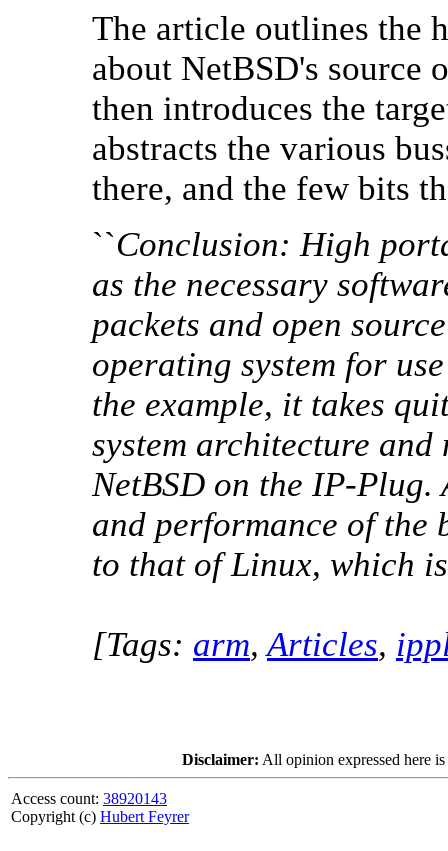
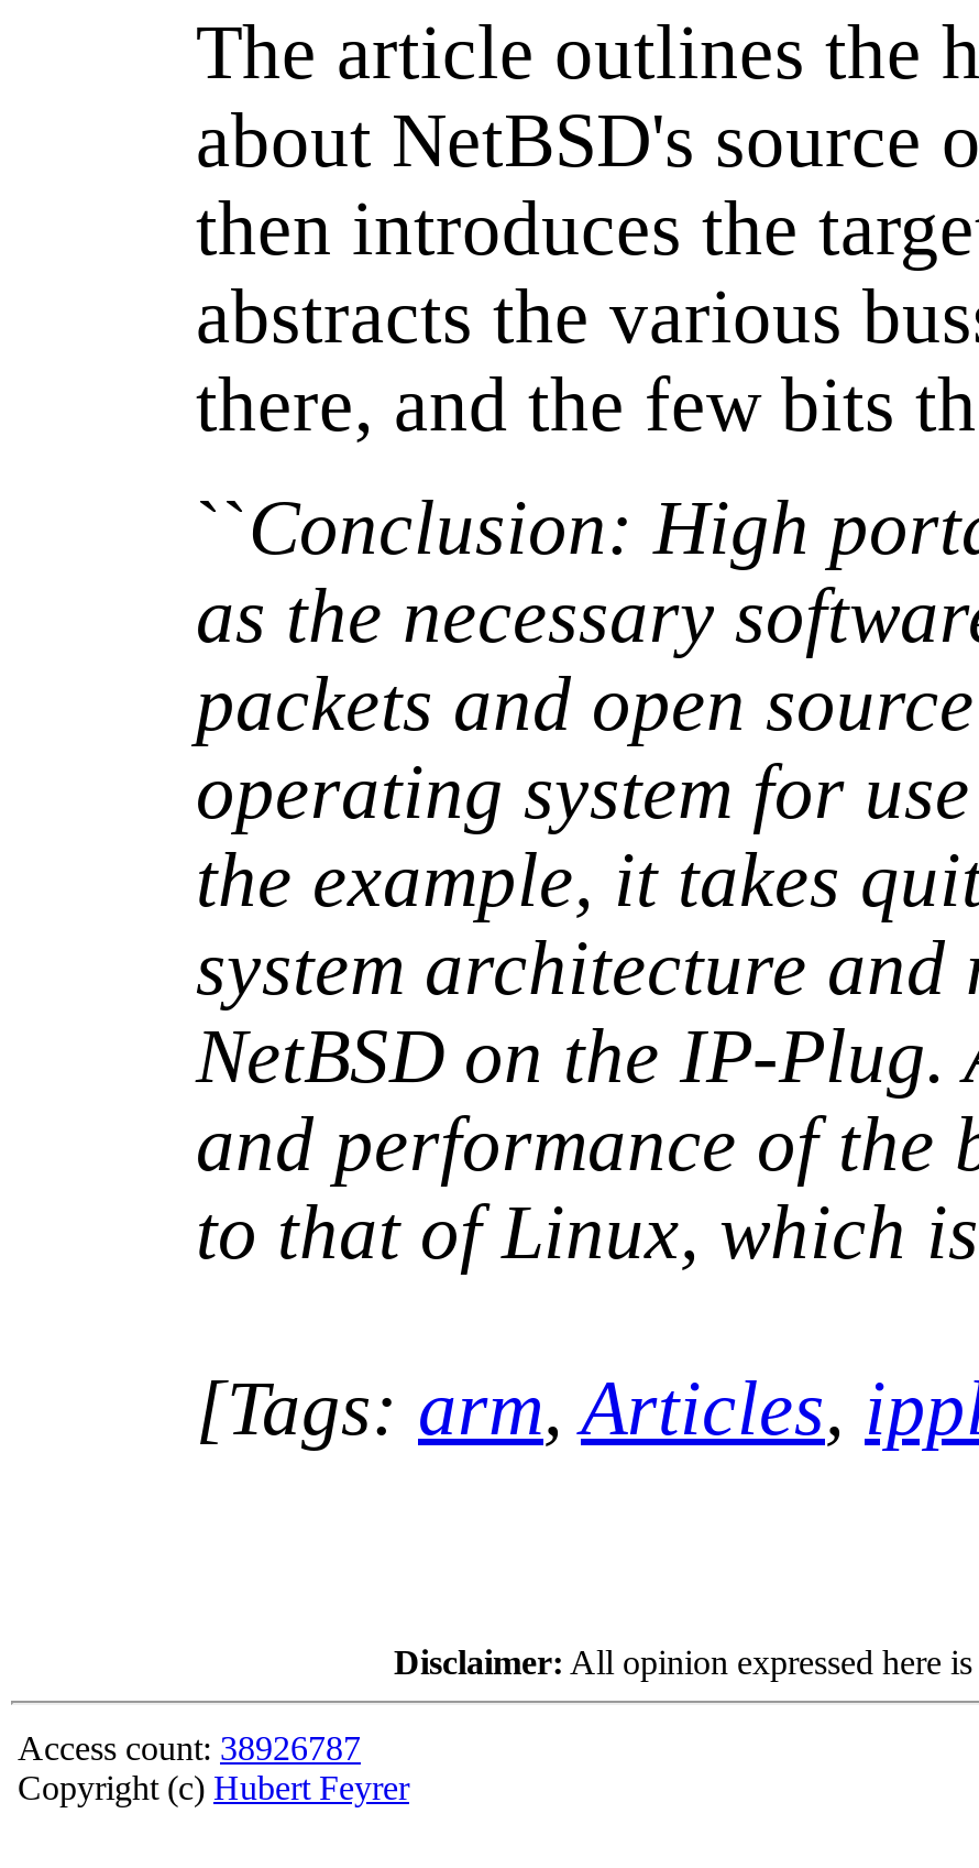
- Access count: 38920143
+ Access count: 38926787
